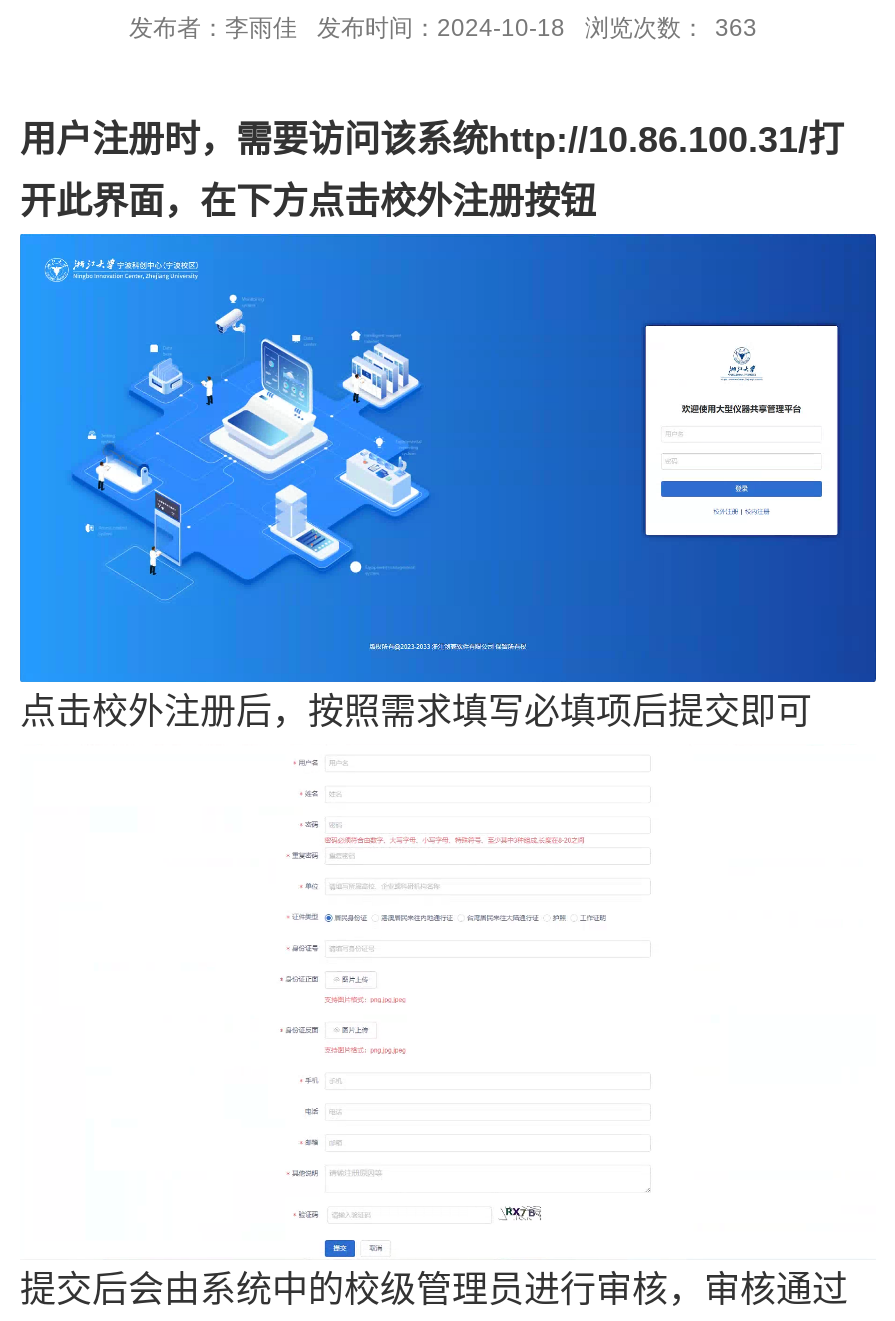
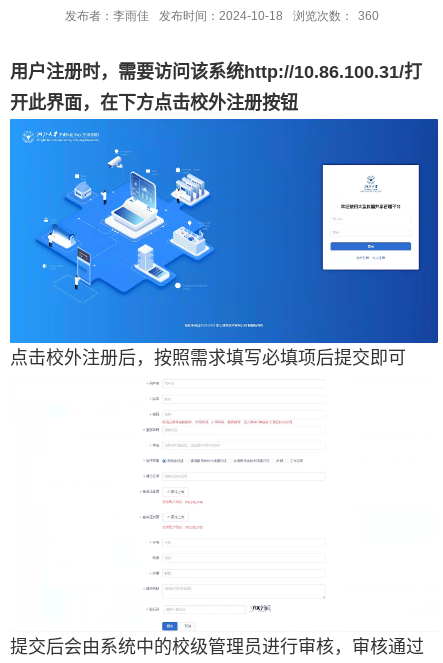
- 发布者：李雨佳 发布时间：2024-10-18 浏览次数： 363
+ 发布者：李雨佳 发布时间：2024-10-18 浏览次数： 360
